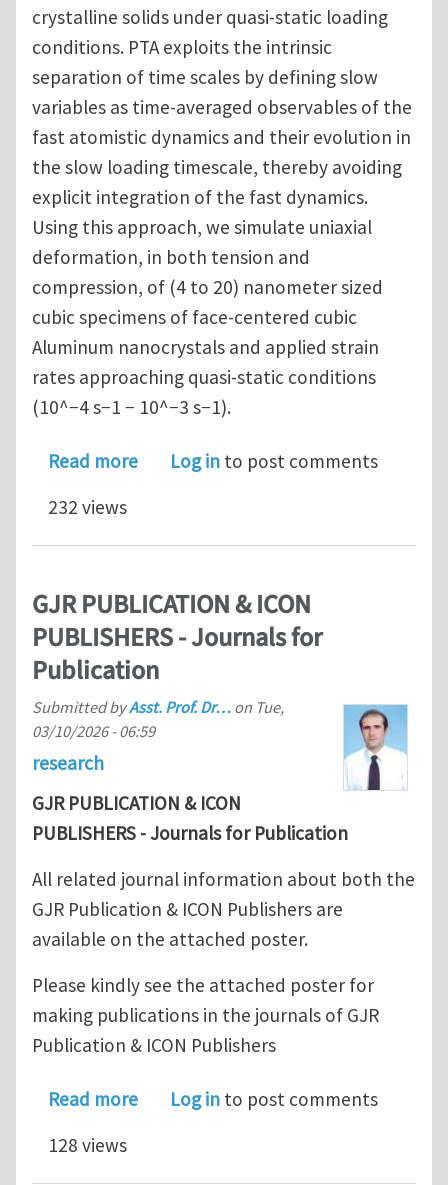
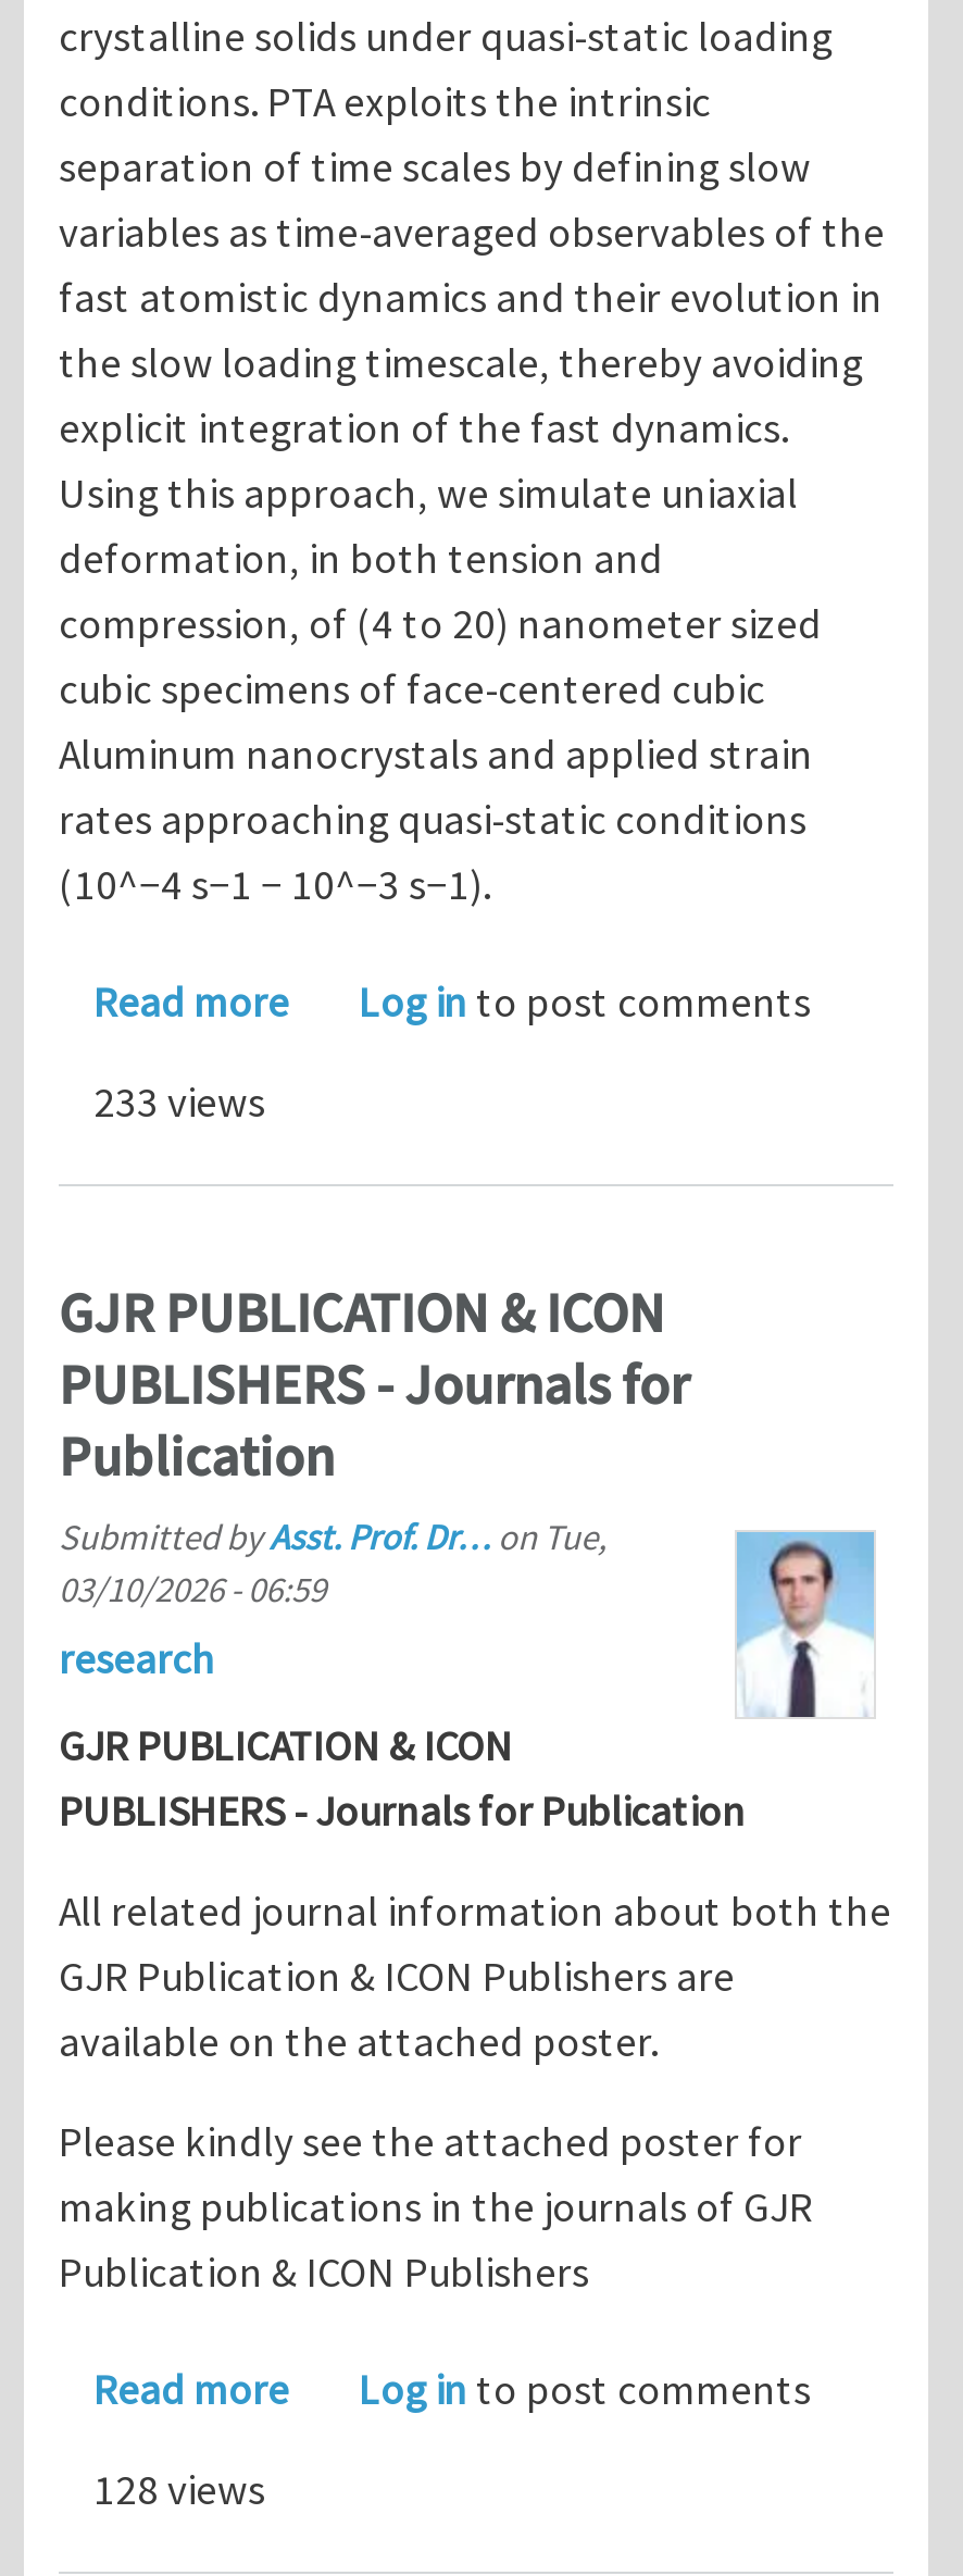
- 232 views
+ 233 views
